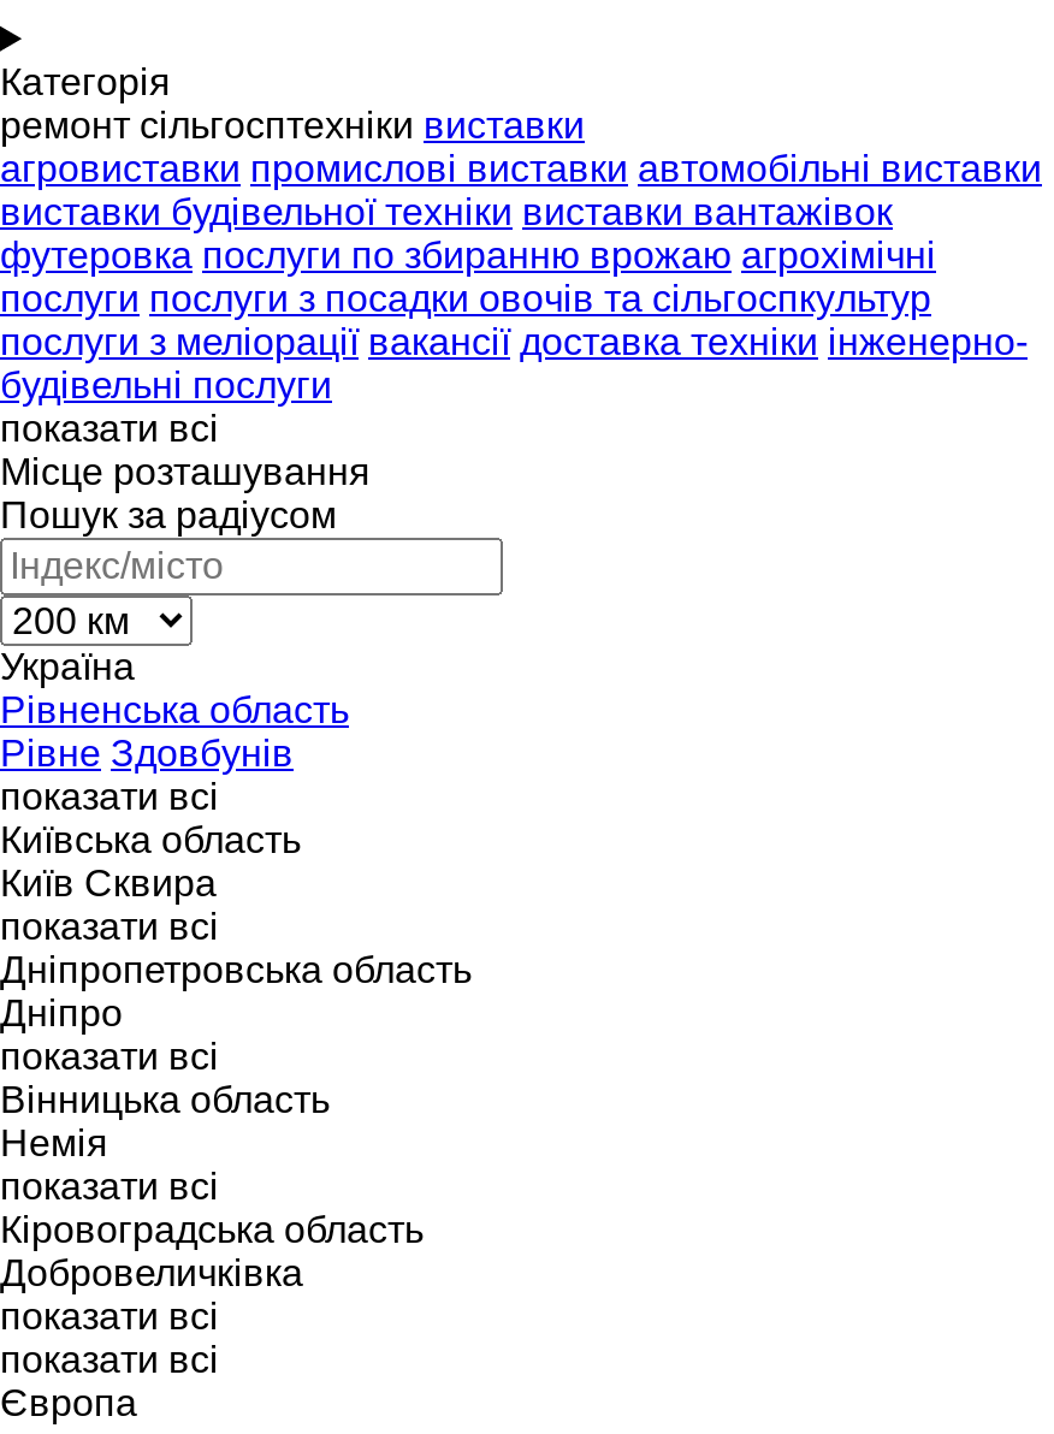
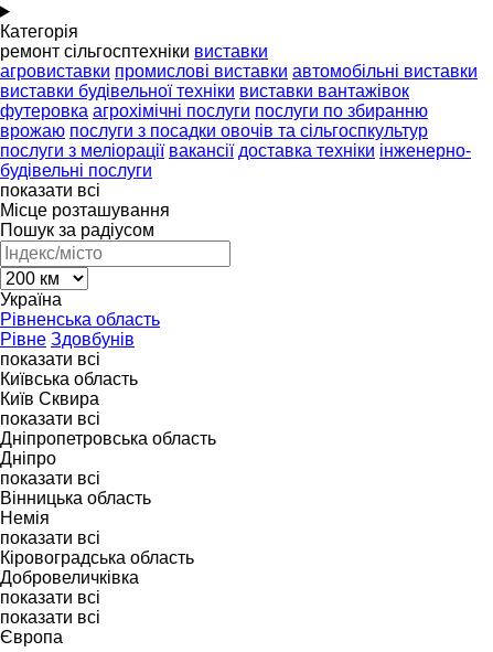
- футеровка послуги по збиранню врожаю агрохімічні
+ футеровка агрохімічні послуги послуги по збиранню

- послуги послуги з посадки овочів та сільгоспкультур
+ врожаю послуги з посадки овочів та сільгоспкультур
